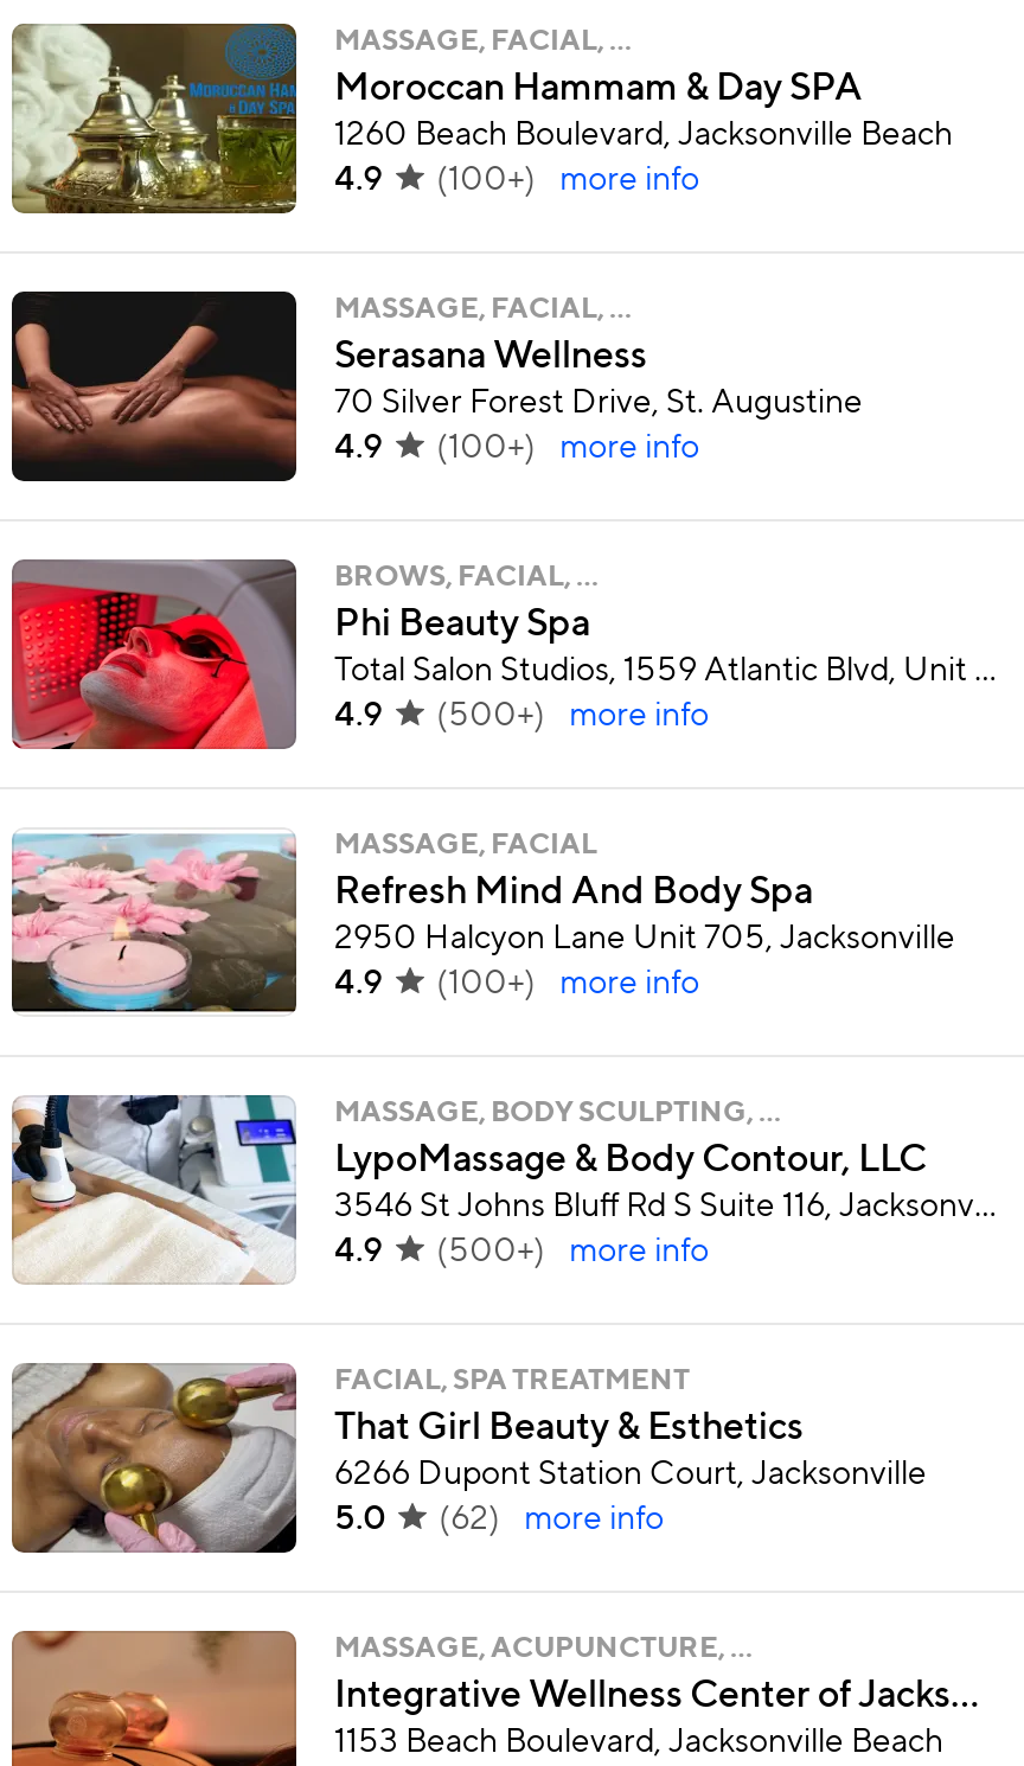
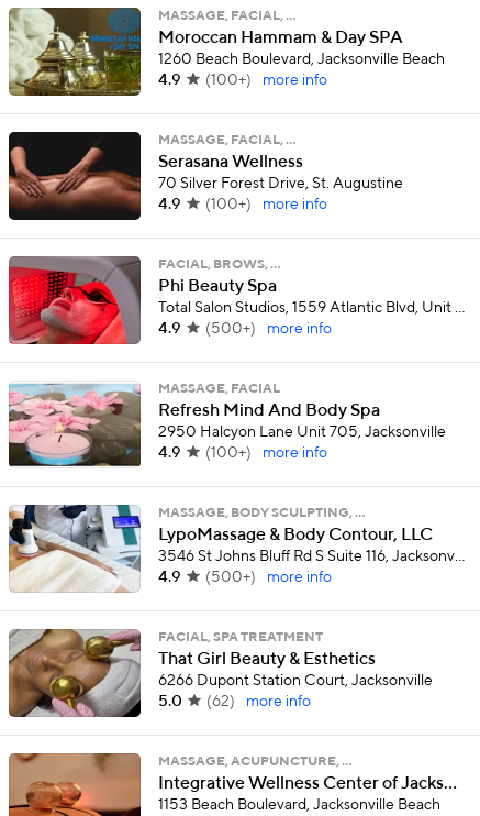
- BROWS, FACIAL, …
+ FACIAL, BROWS, …
